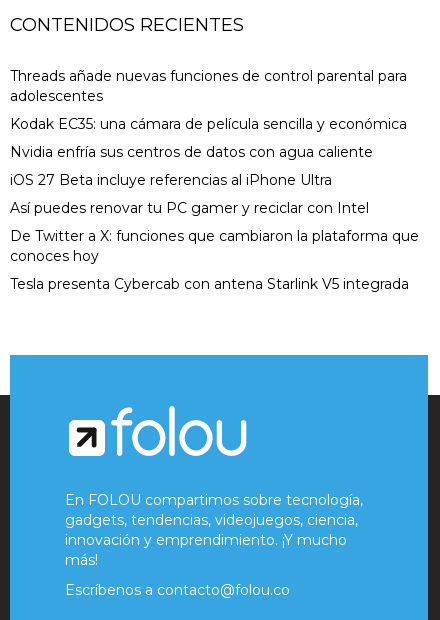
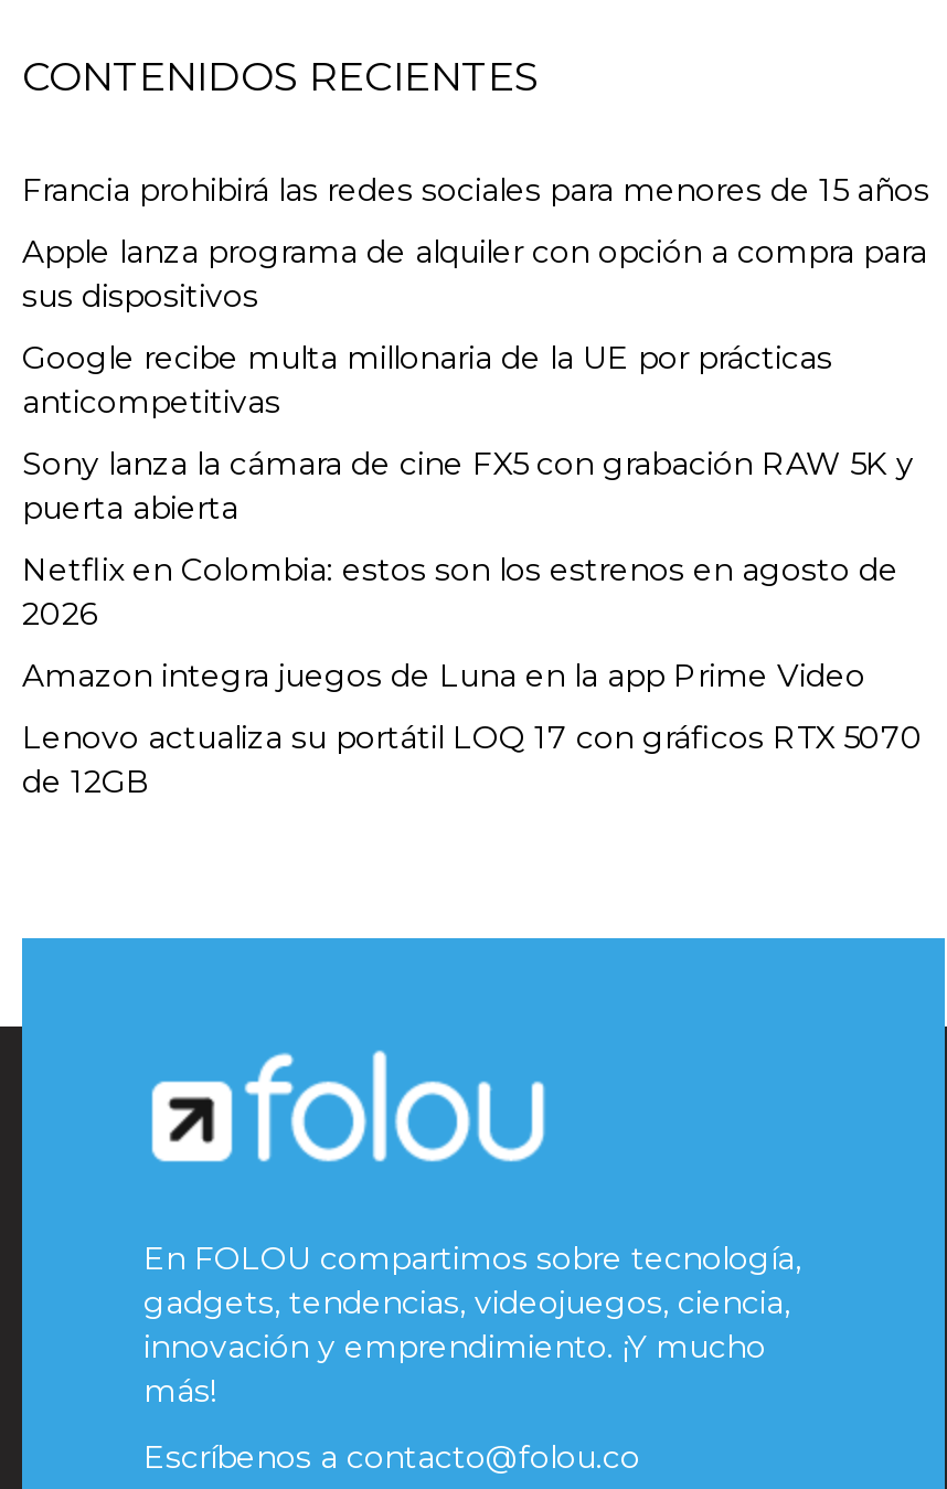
- Threads añade nuevas funciones de control parental para
- adolescentes
+ Francia prohibirá las redes sociales para menores de 15 años

- Kodak EC35: una cámara de película sencilla y económica
+ Apple lanza programa de alquiler con opción a compra para
+ sus dispositivos

- Nvidia enfría sus centros de datos con agua caliente
+ Google recibe multa millonaria de la UE por prácticas
+ anticompetitivas

- iOS 27 Beta incluye referencias al iPhone Ultra
+ Sony lanza la cámara de cine FX5 con grabación RAW 5K y
+ puerta abierta

- Así puedes renovar tu PC gamer y reciclar con Intel
+ Netflix en Colombia: estos son los estrenos en agosto de
+ 2026

- De Twitter a X: funciones que cambiaron la plataforma que
- conoces hoy
+ Amazon integra juegos de Luna en la app Prime Video

- Tesla presenta Cybercab con antena Starlink V5 integrada
+ Lenovo actualiza su portátil LOQ 17 con gráficos RTX 5070
+ de 12GB
